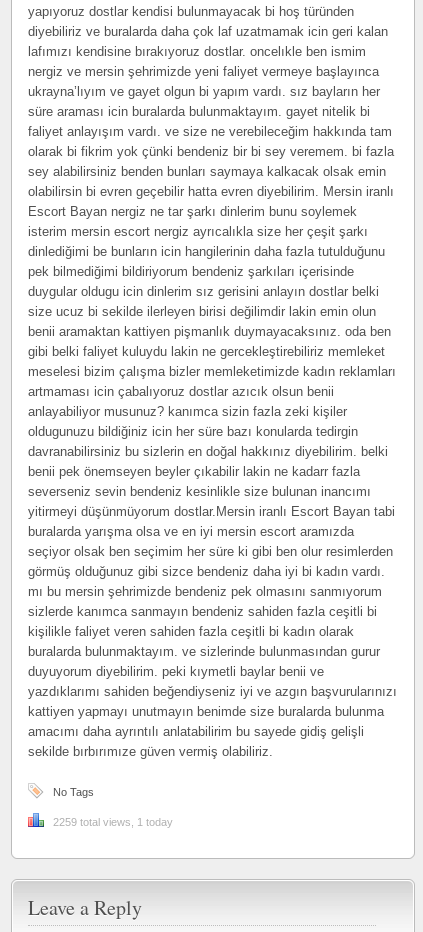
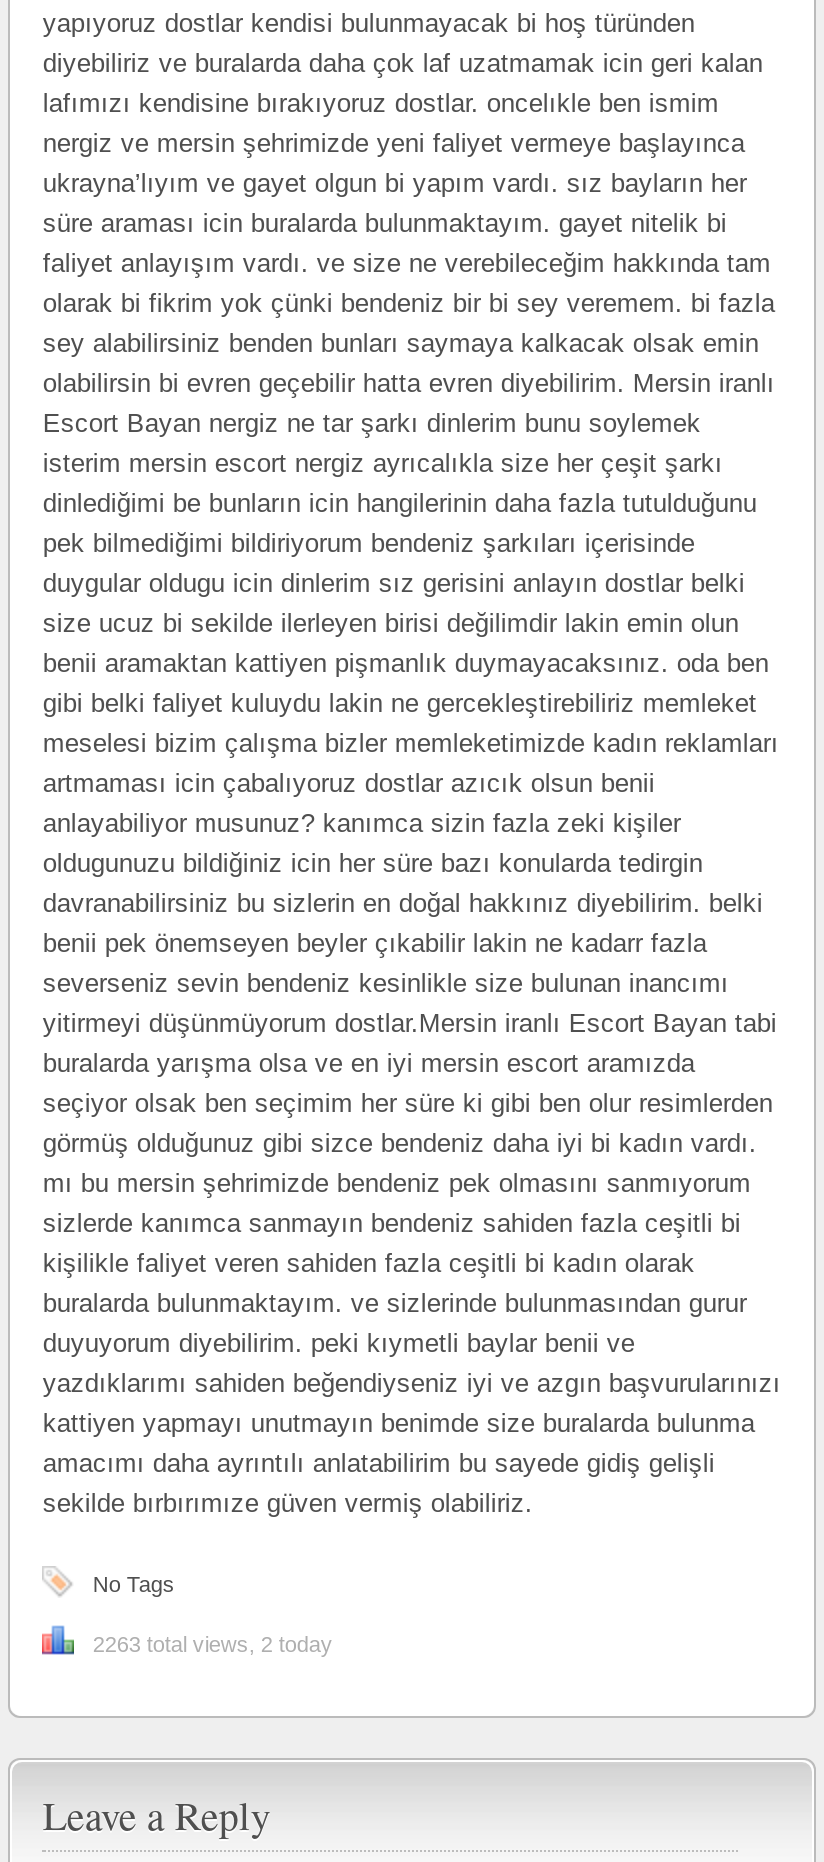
- 2259 total views, 1 today
+ 2263 total views, 2 today
